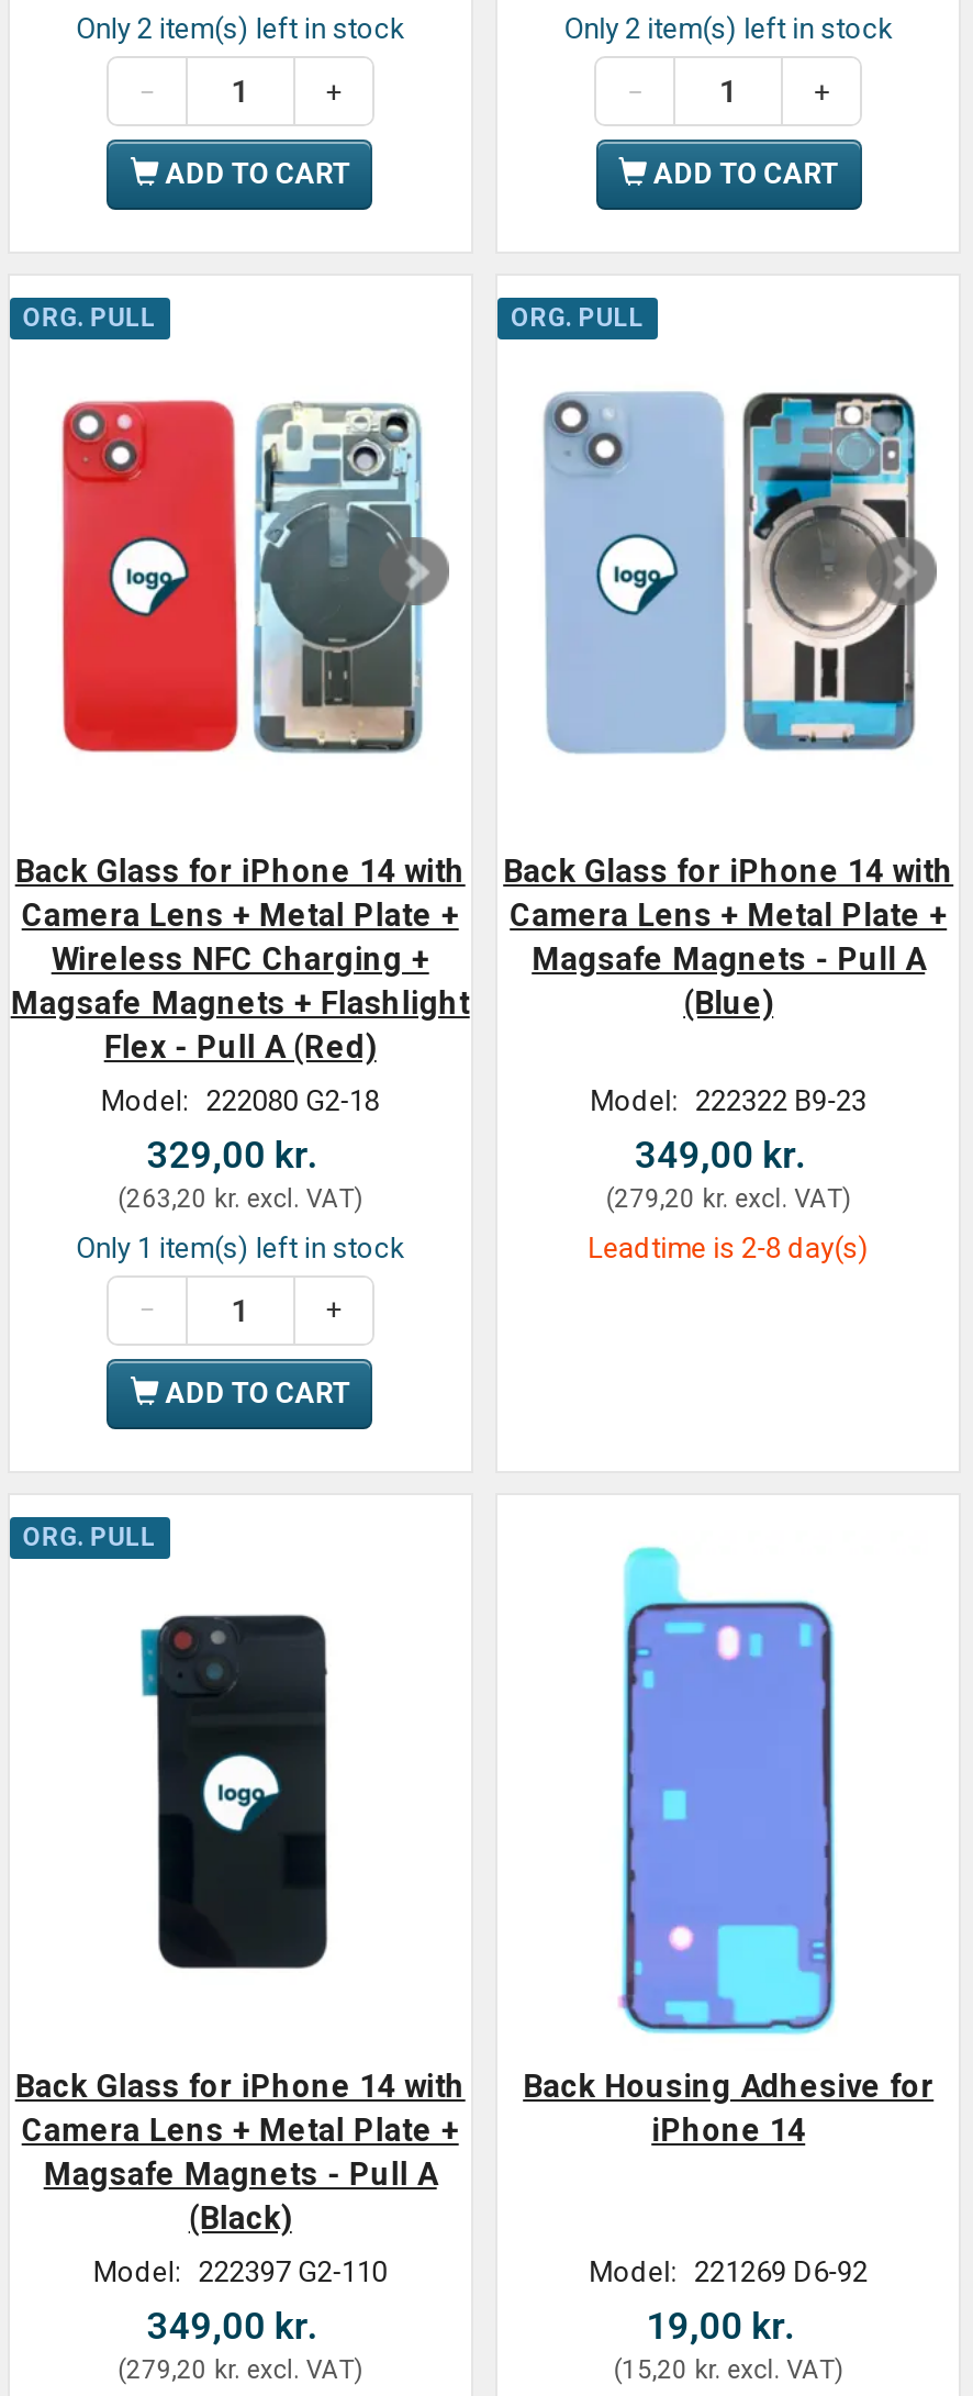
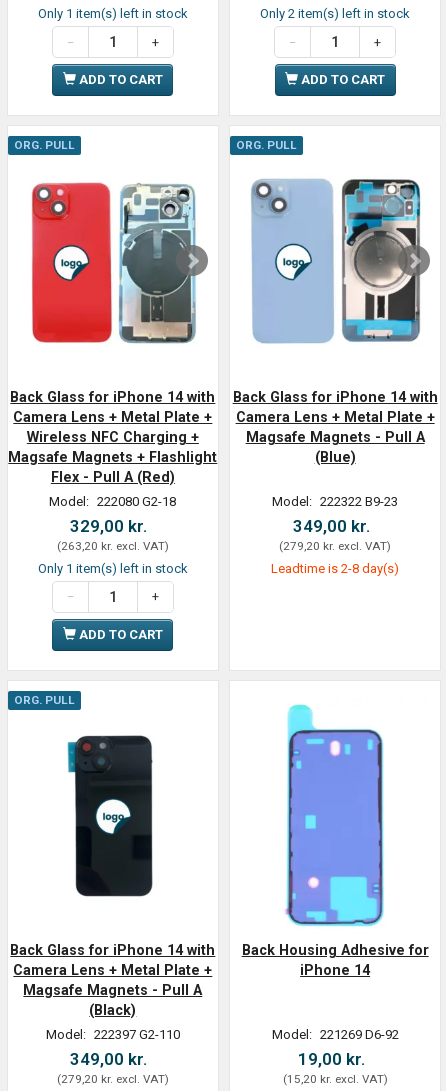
- Only 2 item(s) left in stock
+ Only 1 item(s) left in stock
